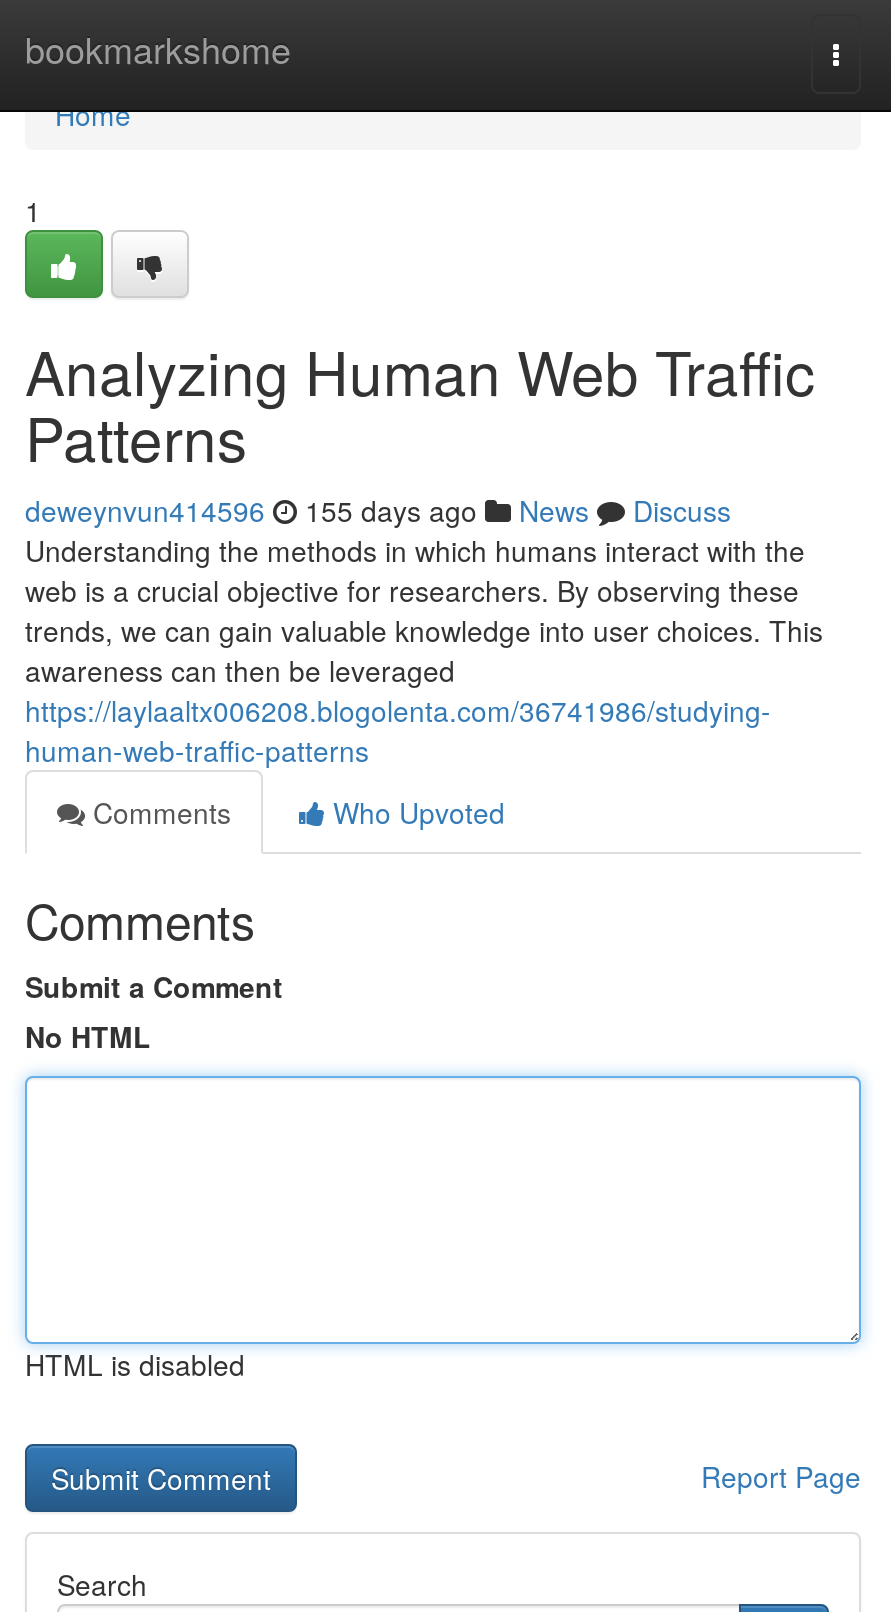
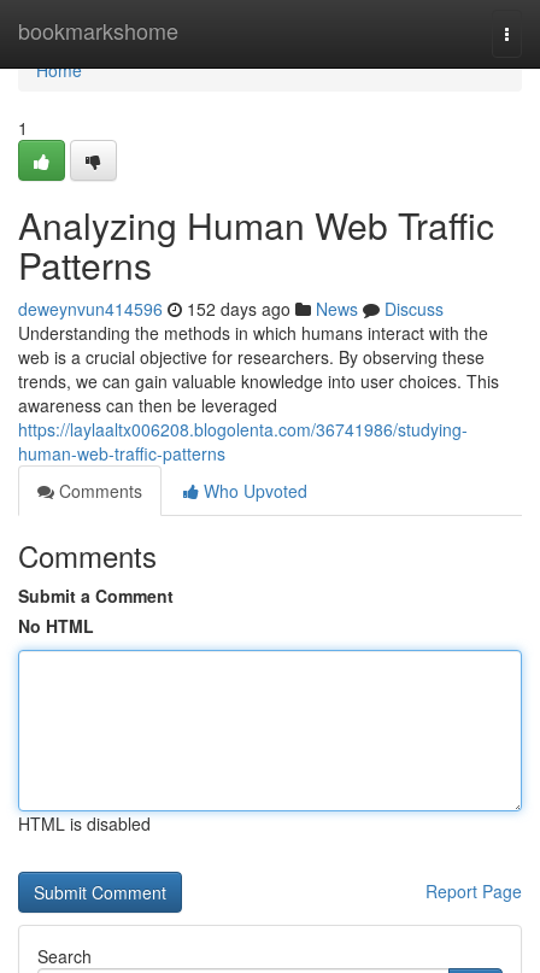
- deweynvun414596 155 days ago News Discuss
+ deweynvun414596 152 days ago News Discuss
